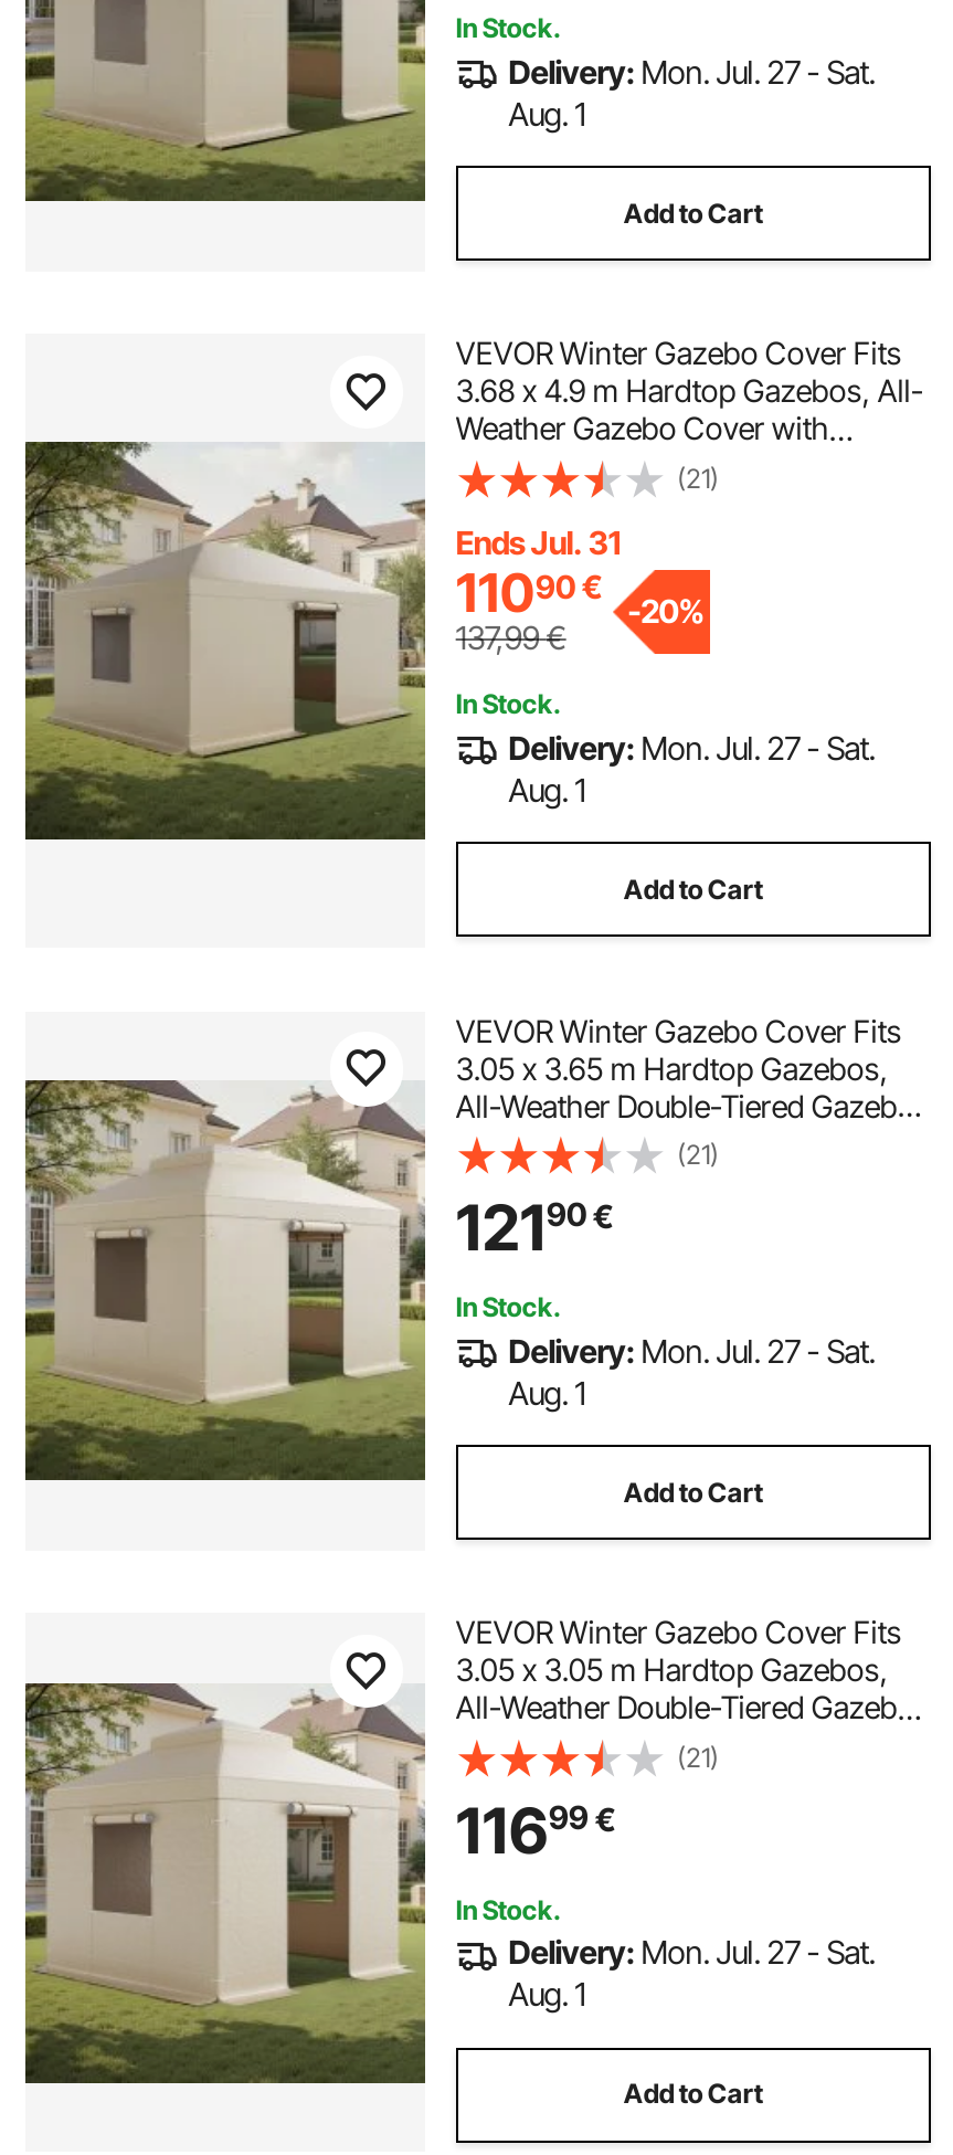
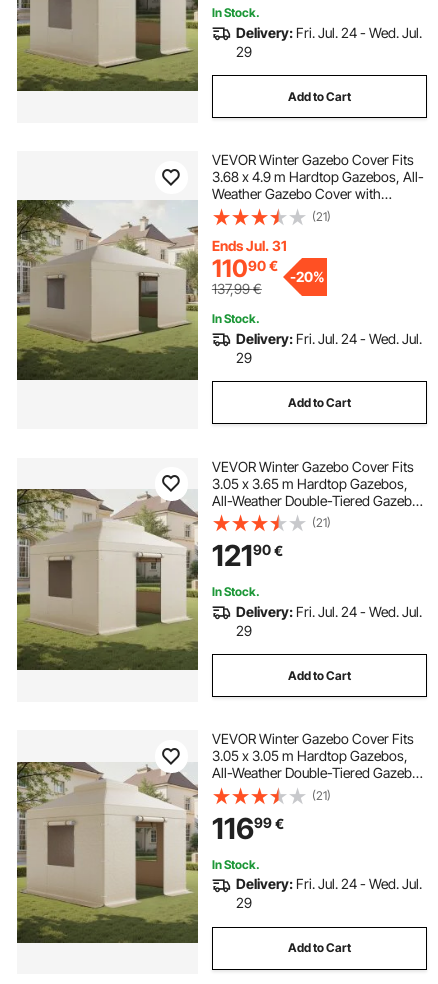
- Delivery: Mon. Jul. 27 - Sat.
- Aug. 1
+ Delivery: Fri. Jul. 24 - Wed. Jul.
+ 29

- Delivery: Mon. Jul. 27 - Sat.
- Aug. 1
+ Delivery: Fri. Jul. 24 - Wed. Jul.
+ 29

- Delivery: Mon. Jul. 27 - Sat.
- Aug. 1
+ Delivery: Fri. Jul. 24 - Wed. Jul.
+ 29

- Delivery: Mon. Jul. 27 - Sat.
- Aug. 1
+ Delivery: Fri. Jul. 24 - Wed. Jul.
+ 29
